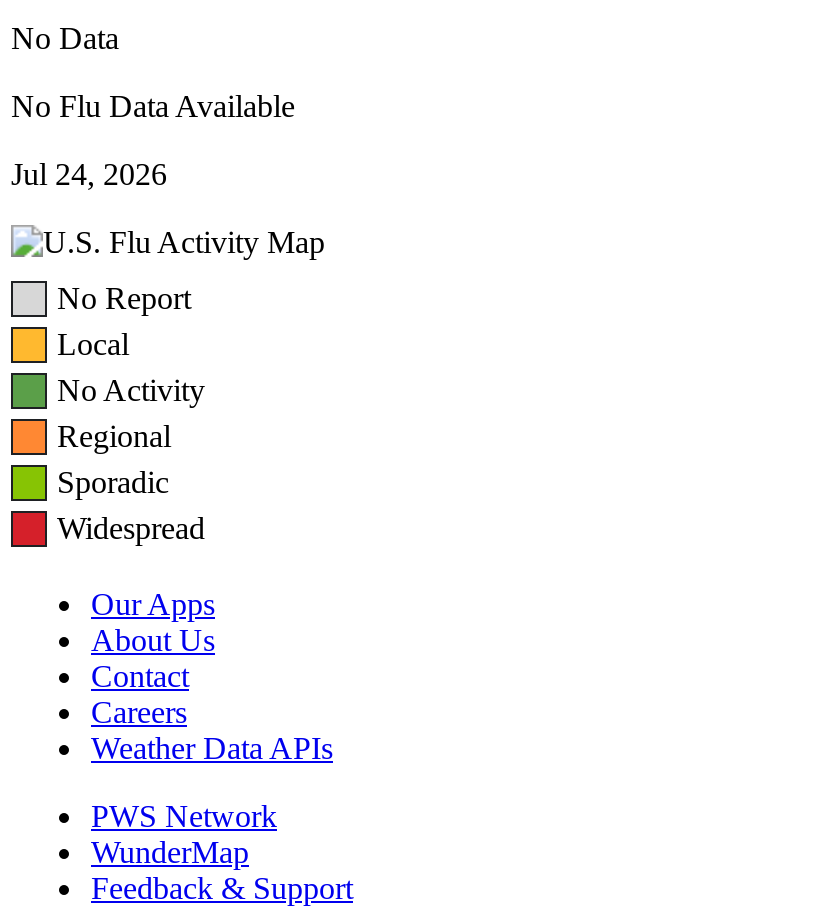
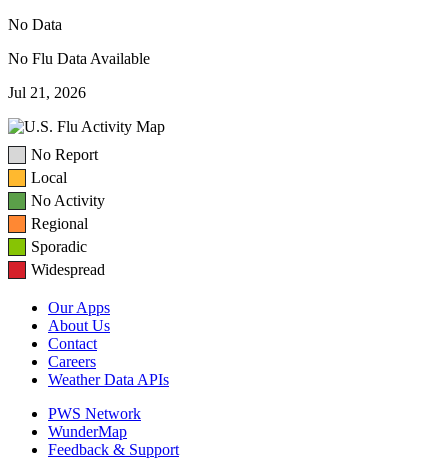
- Jul 24, 2026
+ Jul 21, 2026
